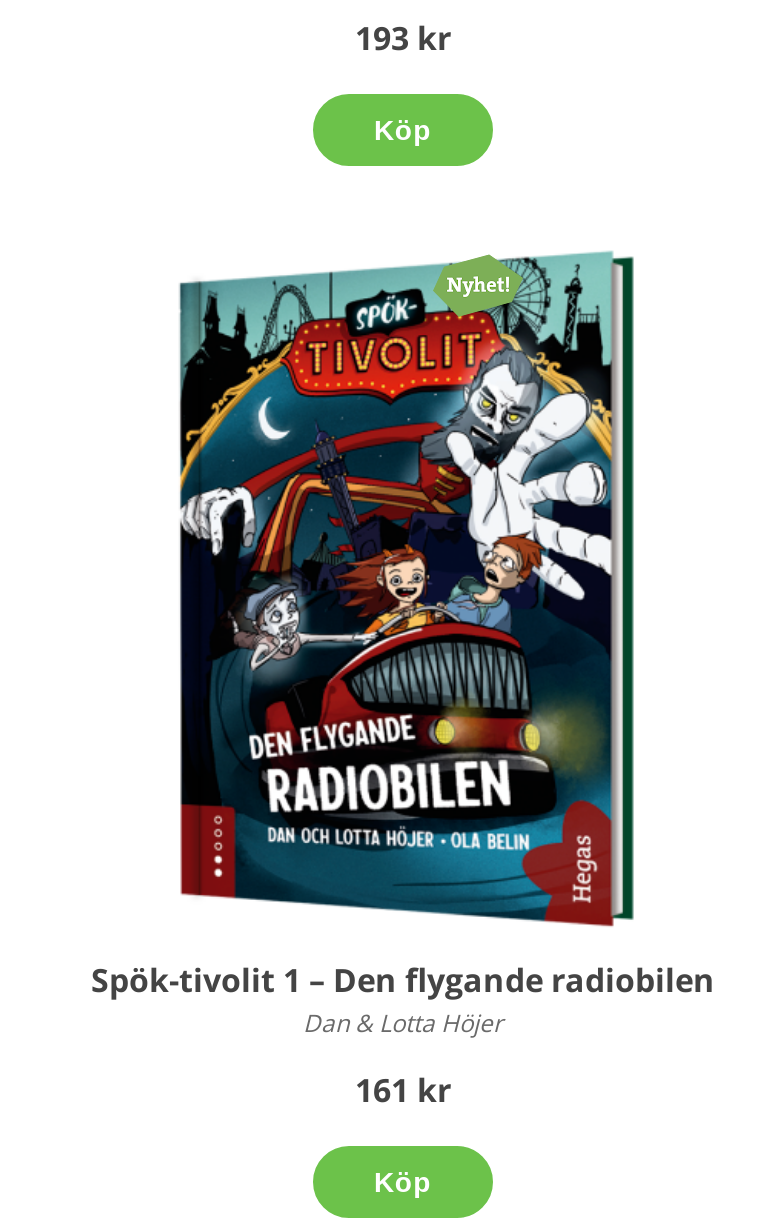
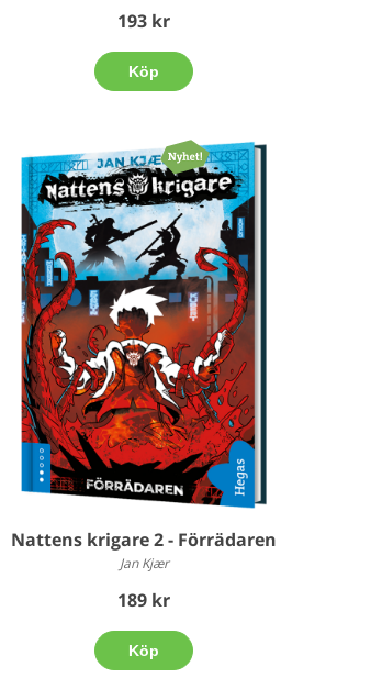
- [image]
- Spök-tivolit 1 – Den flygande radiobilen
- Dan & Lotta Höjer
+ [image]
+ Nattens krigare 2 - Förrädaren
+ Jan Kjær

- 161 kr
+ 189 kr
